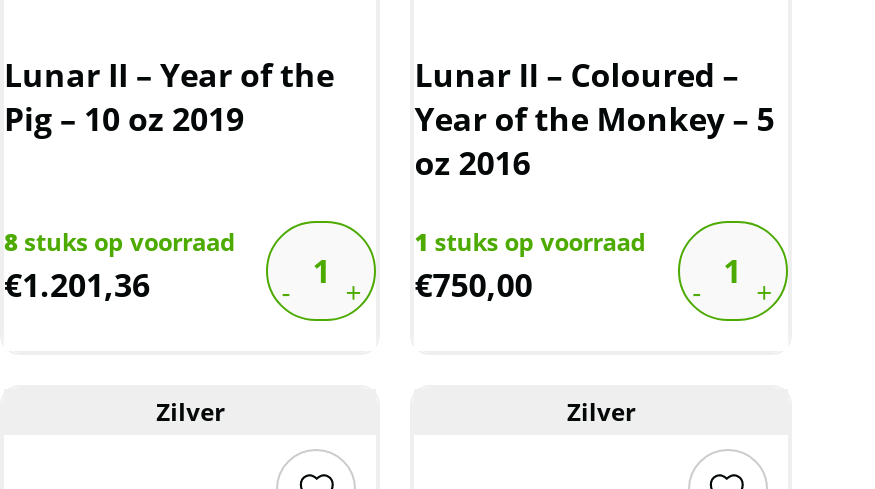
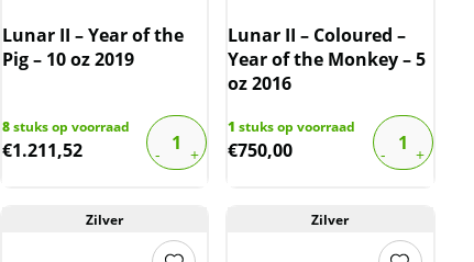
- €1.201,36
+ €1.211,52
